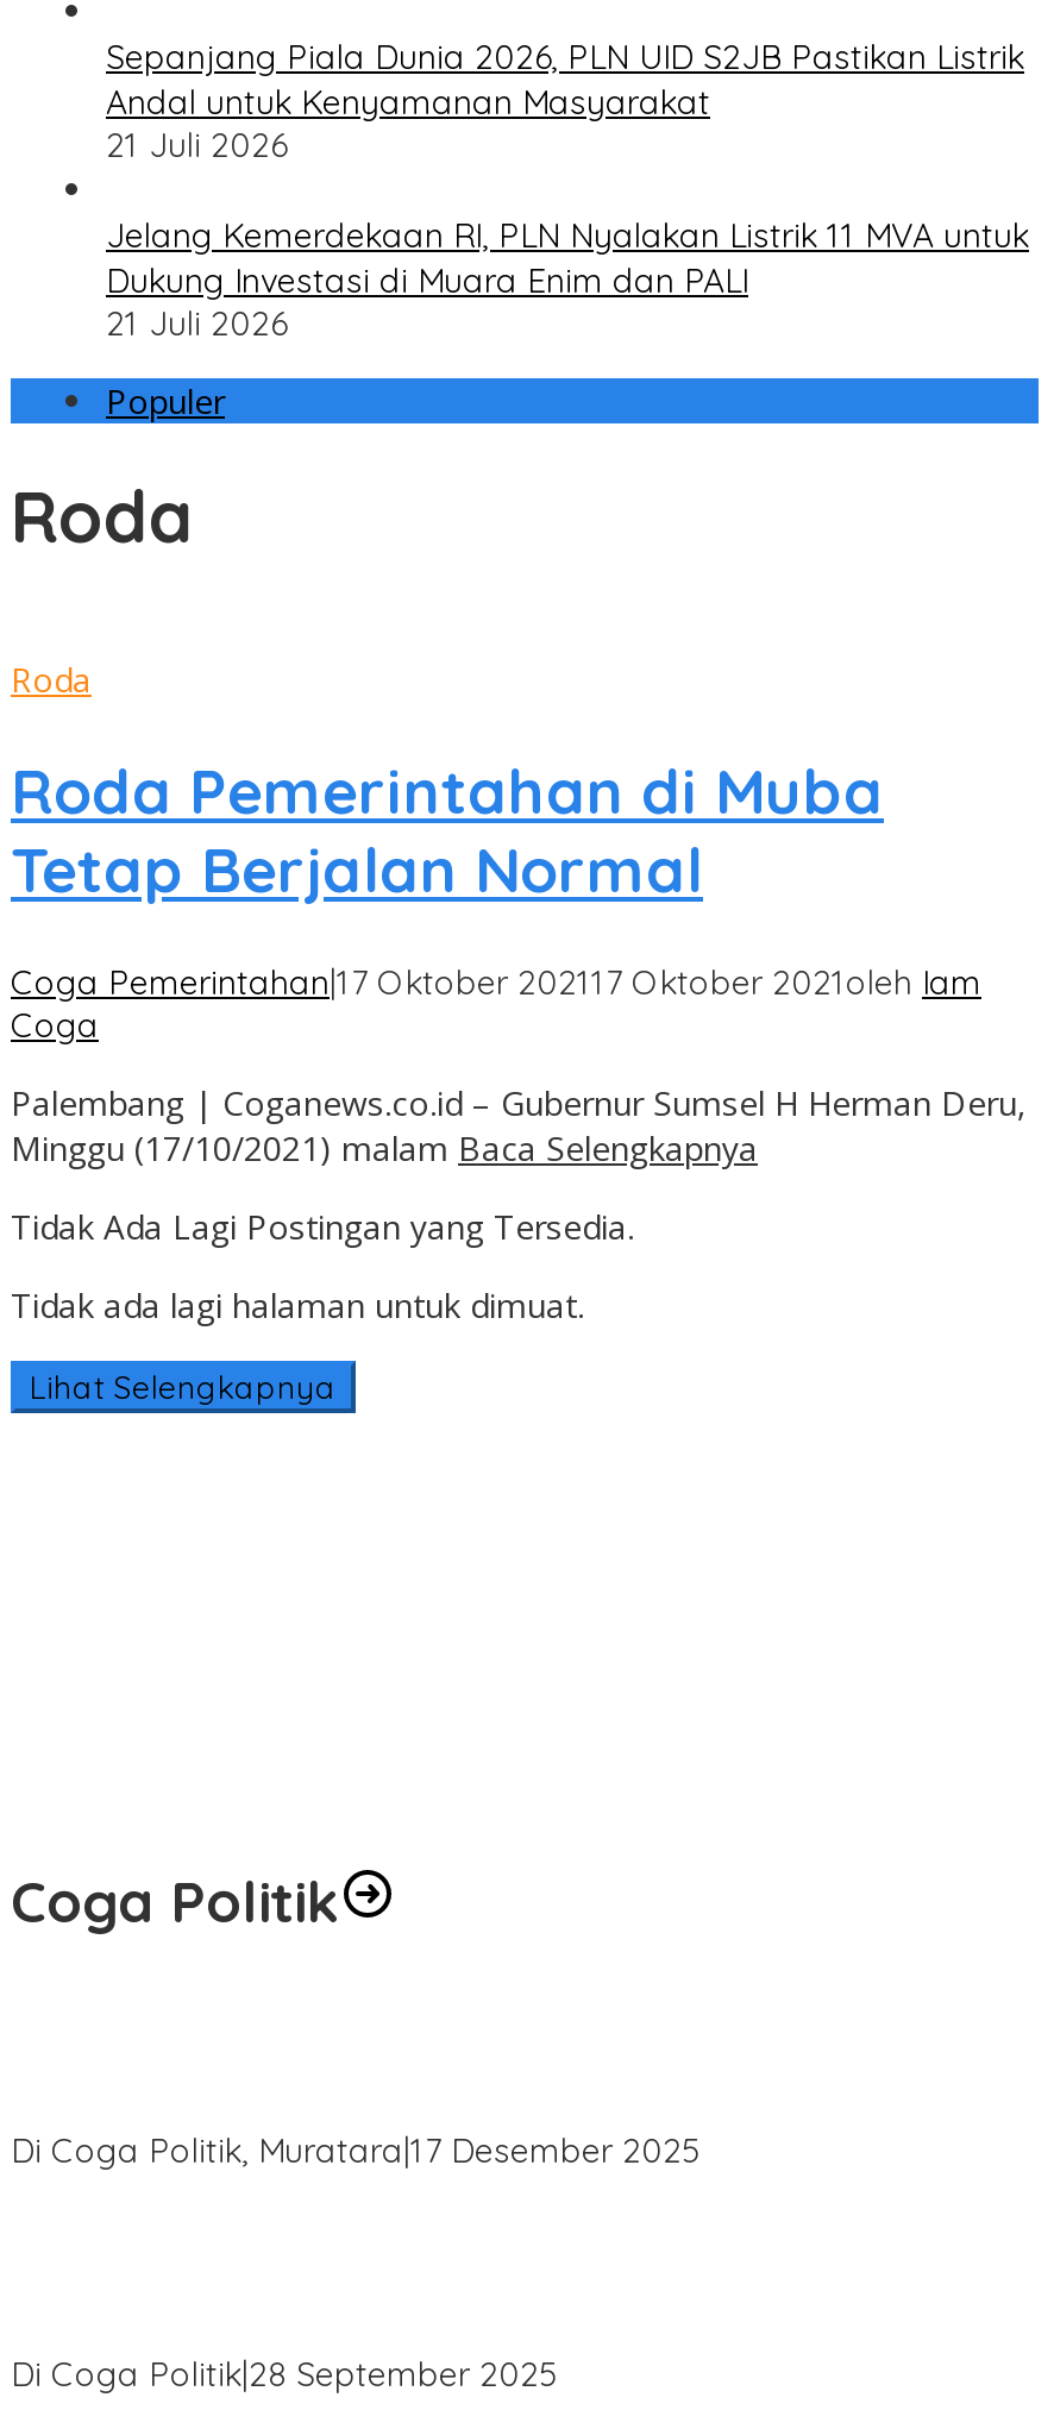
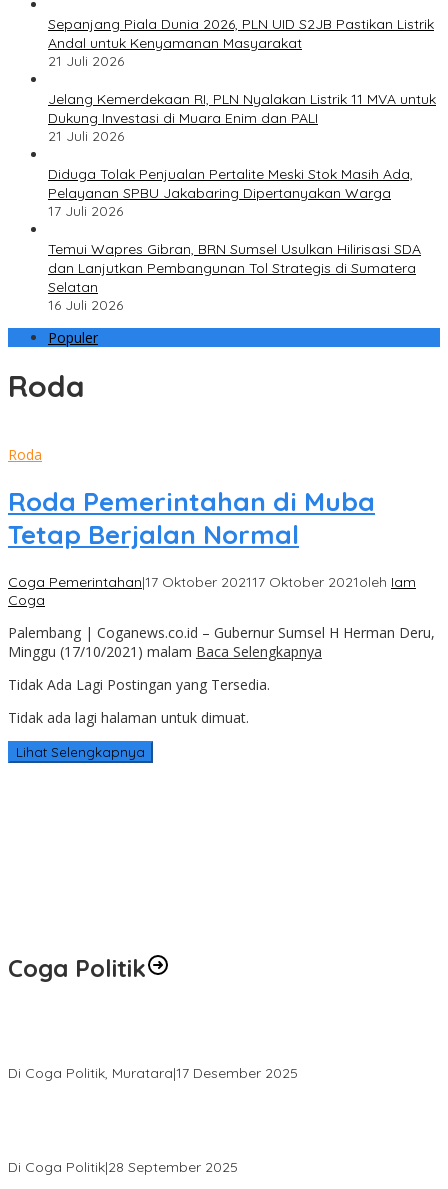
+ Diduga Tolak Penjualan Pertalite Meski Stok Masih Ada,
+ Pelayanan SPBU Jakabaring Dipertanyakan Warga
+ 17 Juli 2026
+ Temui Wapres Gibran, BRN Sumsel Usulkan Hilirisasi SDA
+ dan Lanjutkan Pembangunan Tol Strategis di Sumatera
+ Selatan
+ 16 Juli 2026
